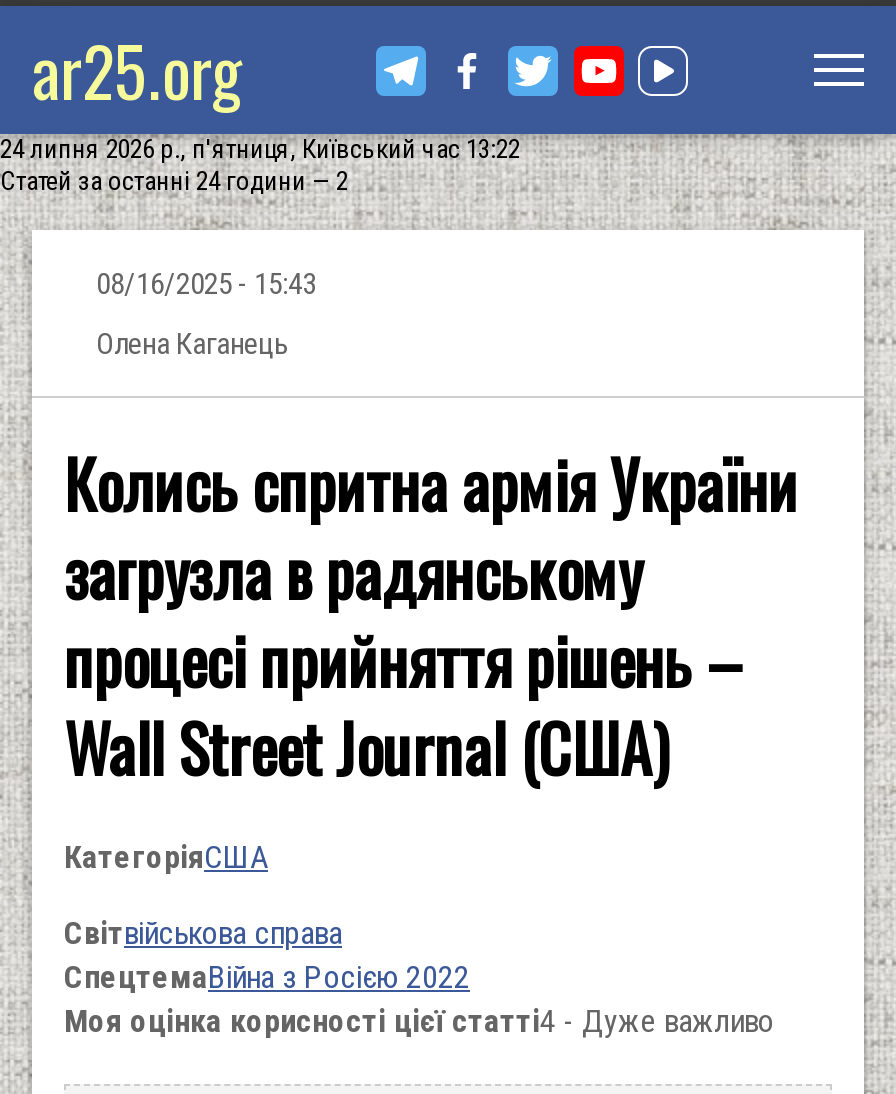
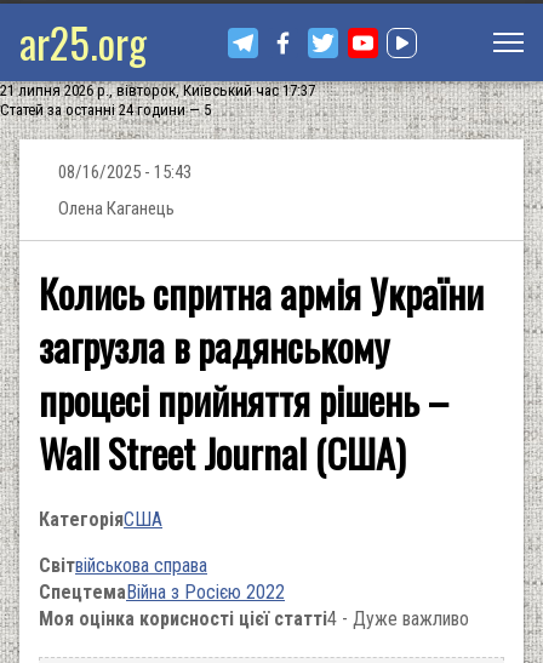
- 24 липня 2026 р., п'ятниця, Київський час 13:22
+ 21 липня 2026 р., вівторок, Київський час 17:37

- Статей за останні 24 години — 2
+ Статей за останні 24 години — 5
